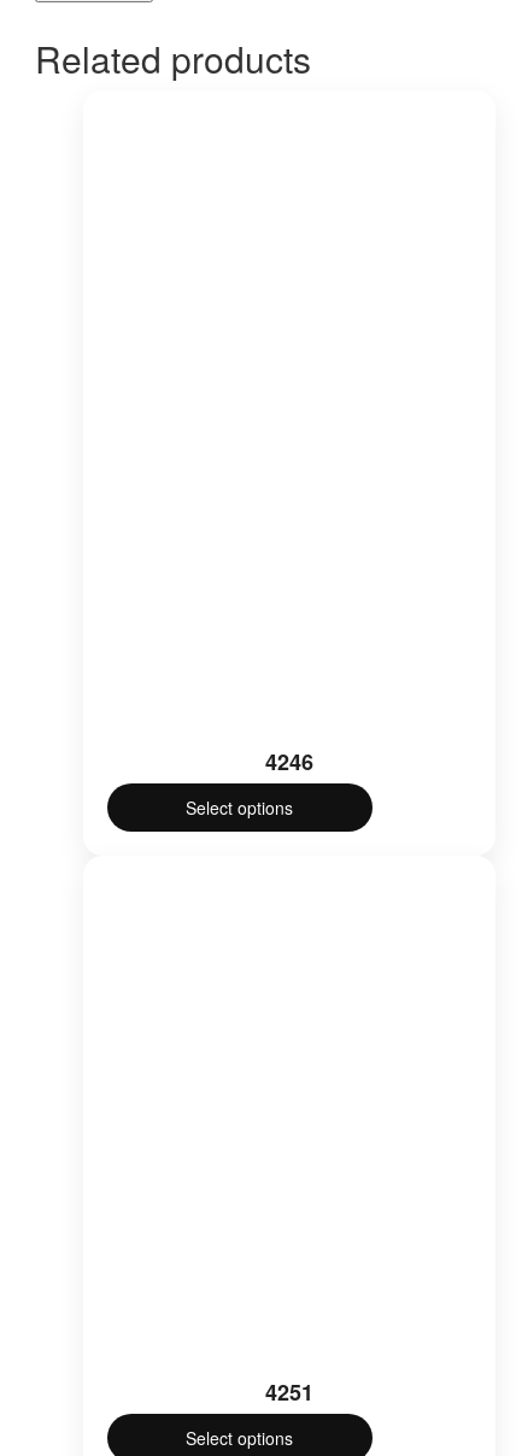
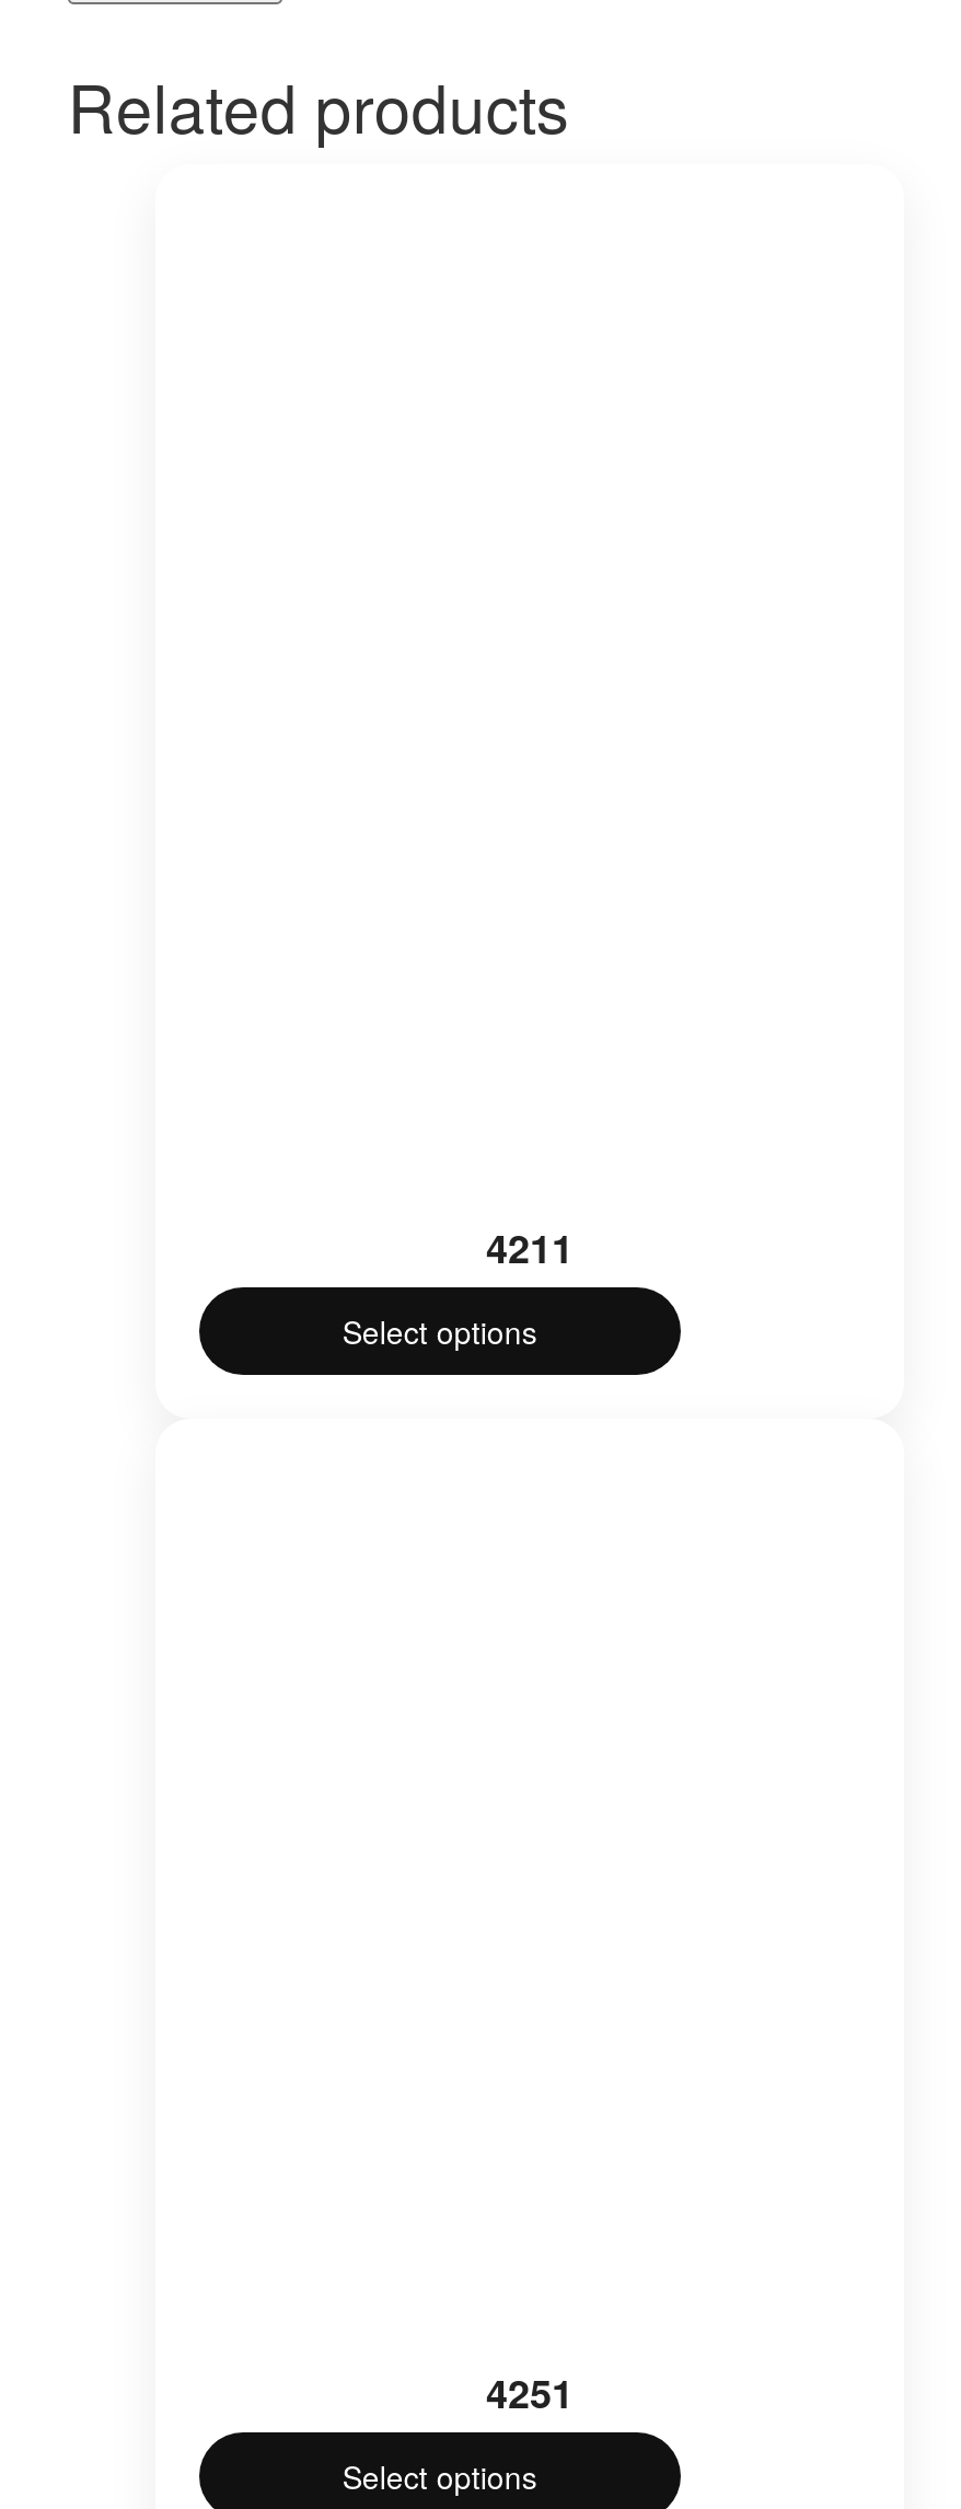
- 4246
+ 4211
